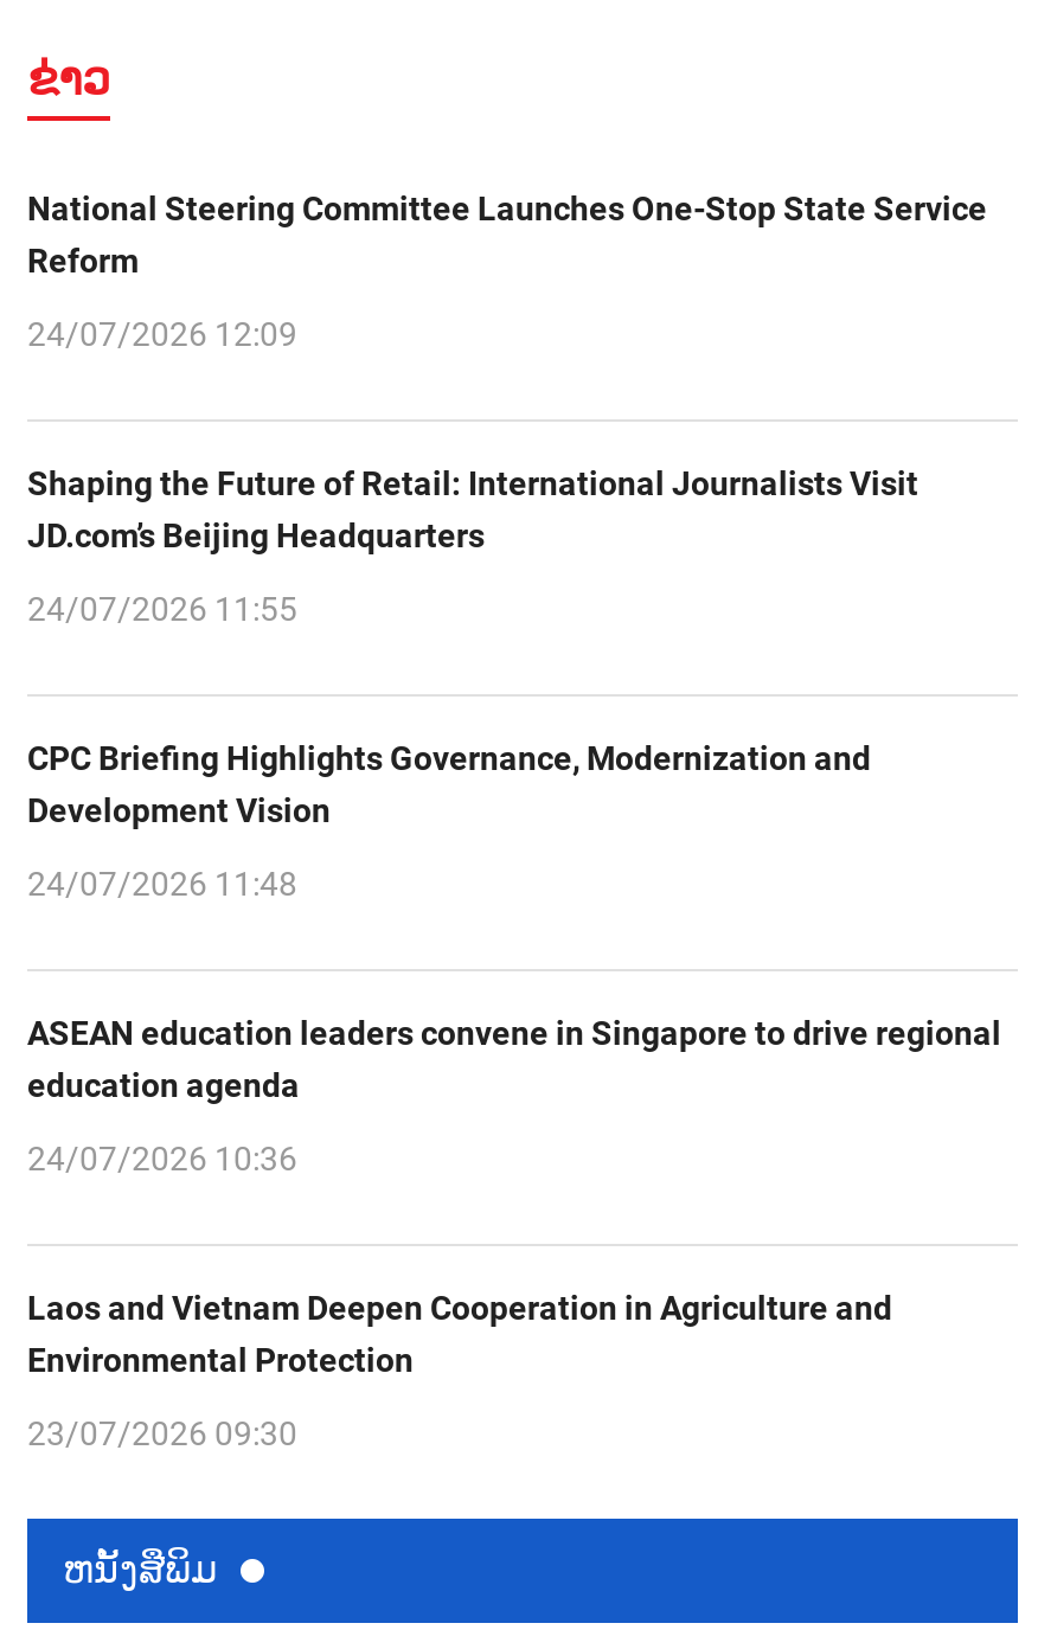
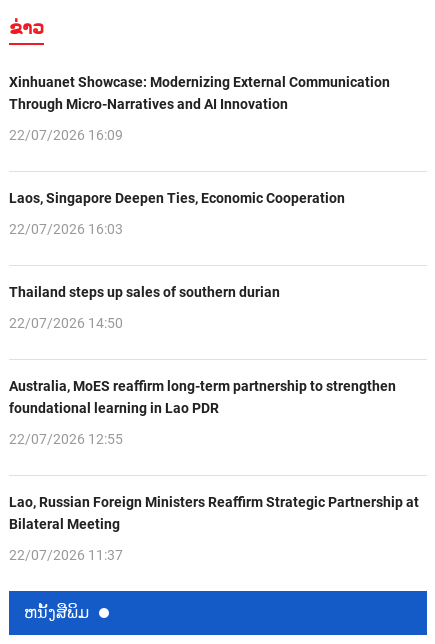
- National Steering Committee Launches One-Stop State Service
- Reform
+ Xinhuanet Showcase: Modernizing External Communication
+ Through Micro-Narratives and AI Innovation

- 24/07/2026 12:09
+ 22/07/2026 16:09

- Shaping the Future of Retail: International Journalists Visit
- JD.com’s Beijing Headquarters
+ Laos, Singapore Deepen Ties, Economic Cooperation

- 24/07/2026 11:55
+ 22/07/2026 16:03

- CPC Briefing Highlights Governance, Modernization and
- Development Vision
+ Thailand steps up sales of southern durian

- 24/07/2026 11:48
+ 22/07/2026 14:50

- ASEAN education leaders convene in Singapore to drive regional
- education agenda
+ Australia, MoES reaffirm long-term partnership to strengthen
+ foundational learning in Lao PDR

- 24/07/2026 10:36
+ 22/07/2026 12:55

- Laos and Vietnam Deepen Cooperation in Agriculture and
- Environmental Protection
+ Lao, Russian Foreign Ministers Reaffirm Strategic Partnership at
+ Bilateral Meeting

- 23/07/2026 09:30
+ 22/07/2026 11:37
